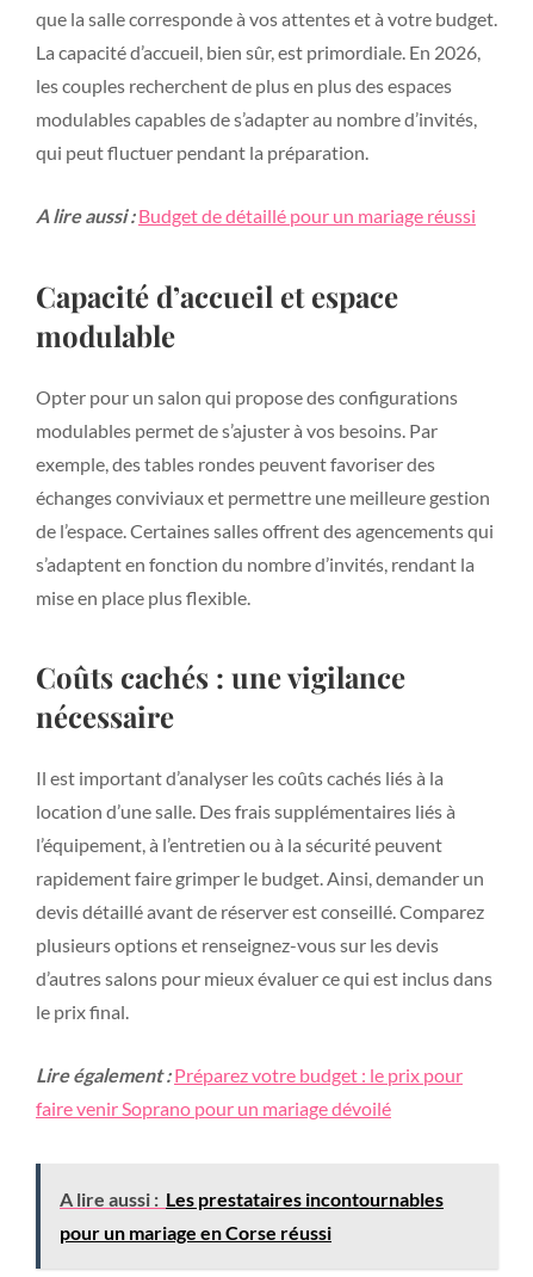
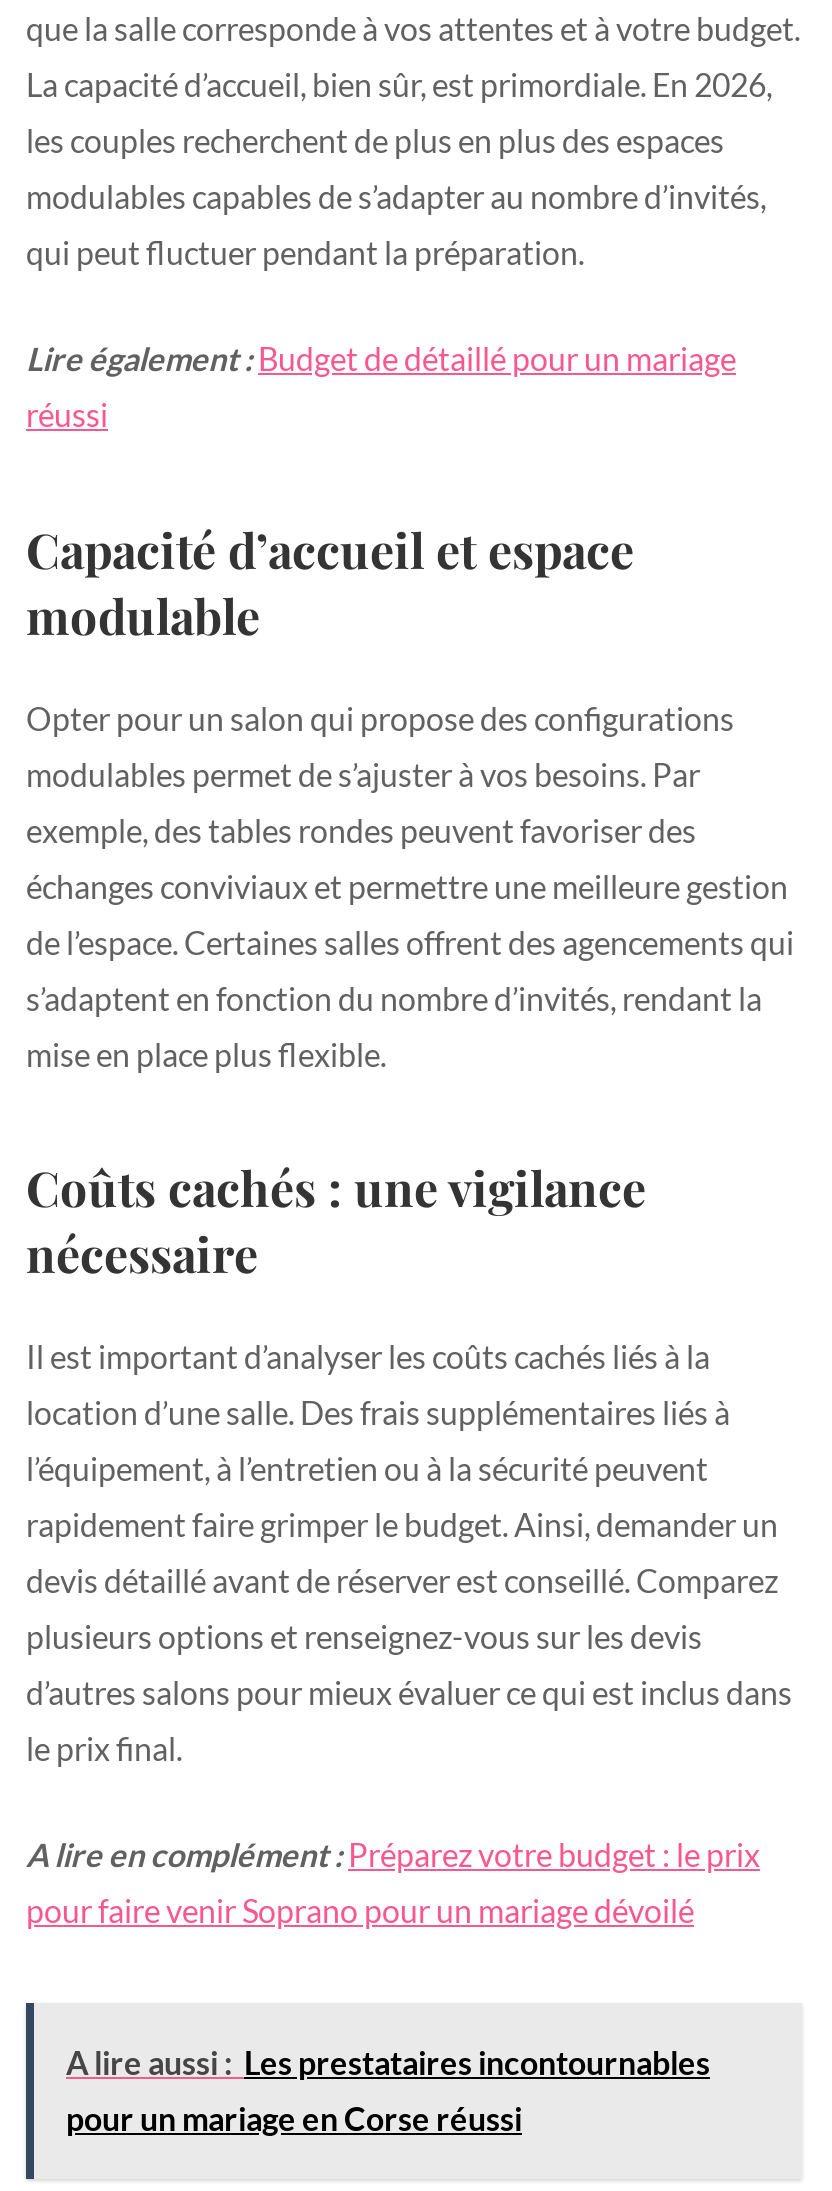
- A lire aussi : Budget de détaillé pour un mariage réussi
+ Lire également : Budget de détaillé pour un mariage
+ réussi

- Lire également : Préparez votre budget : le prix pour
+ A lire en complément : Préparez votre budget : le prix

- faire venir Soprano pour un mariage dévoilé
+ pour faire venir Soprano pour un mariage dévoilé
